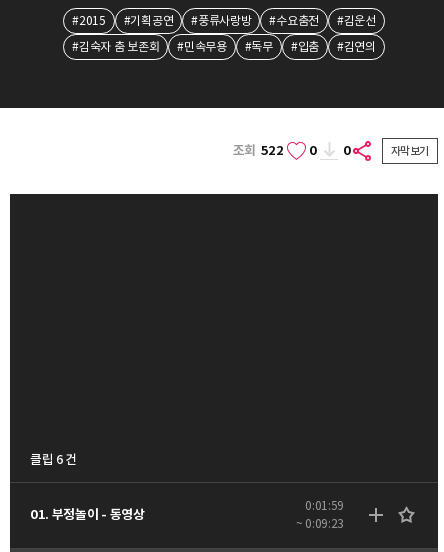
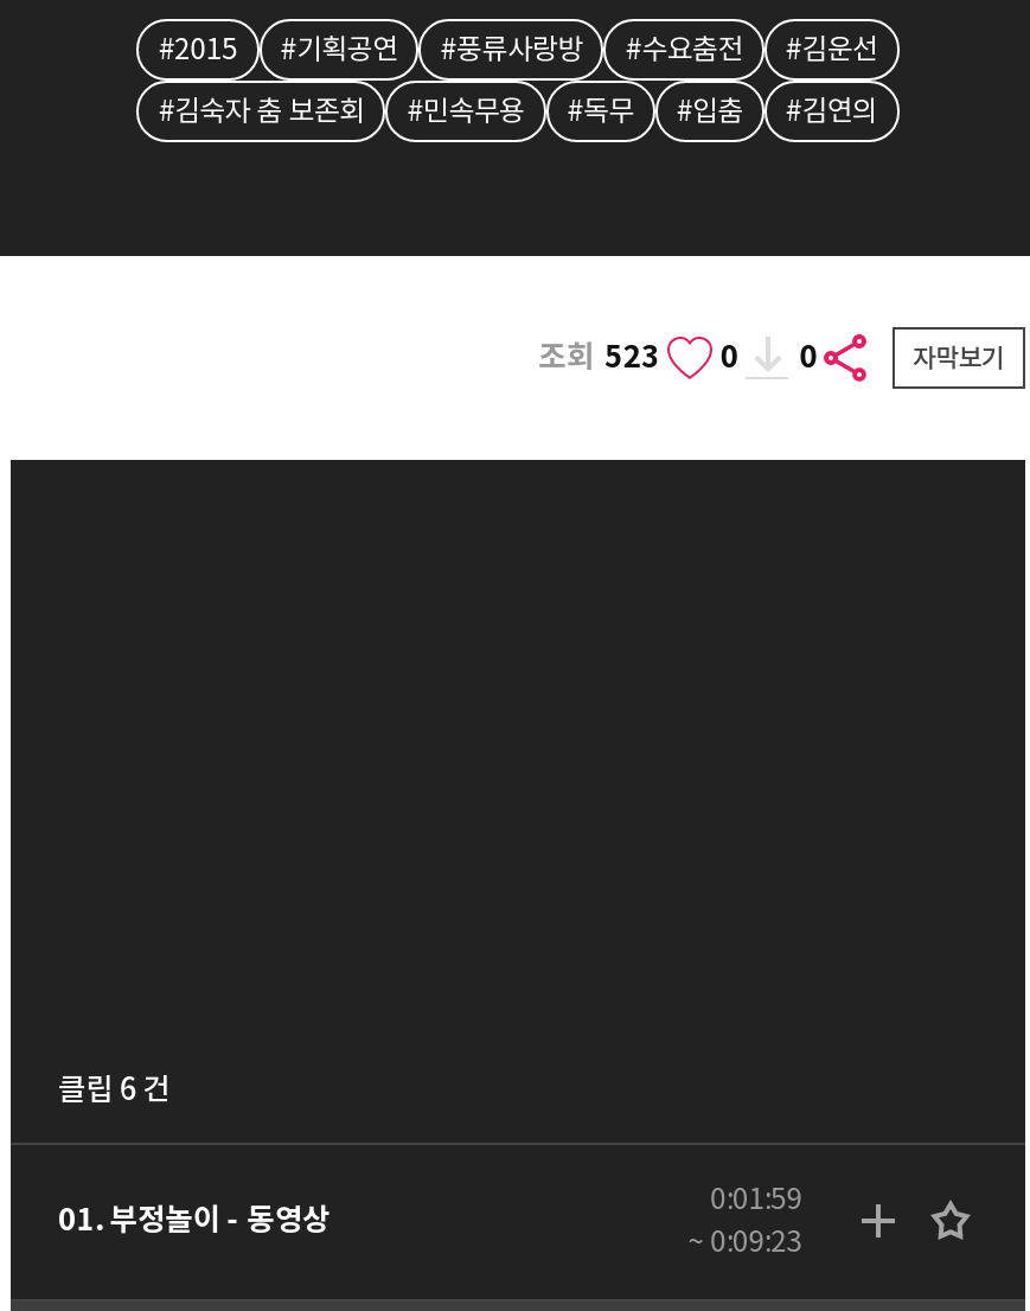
- 조회 522 0 0
+ 조회 523 0 0
